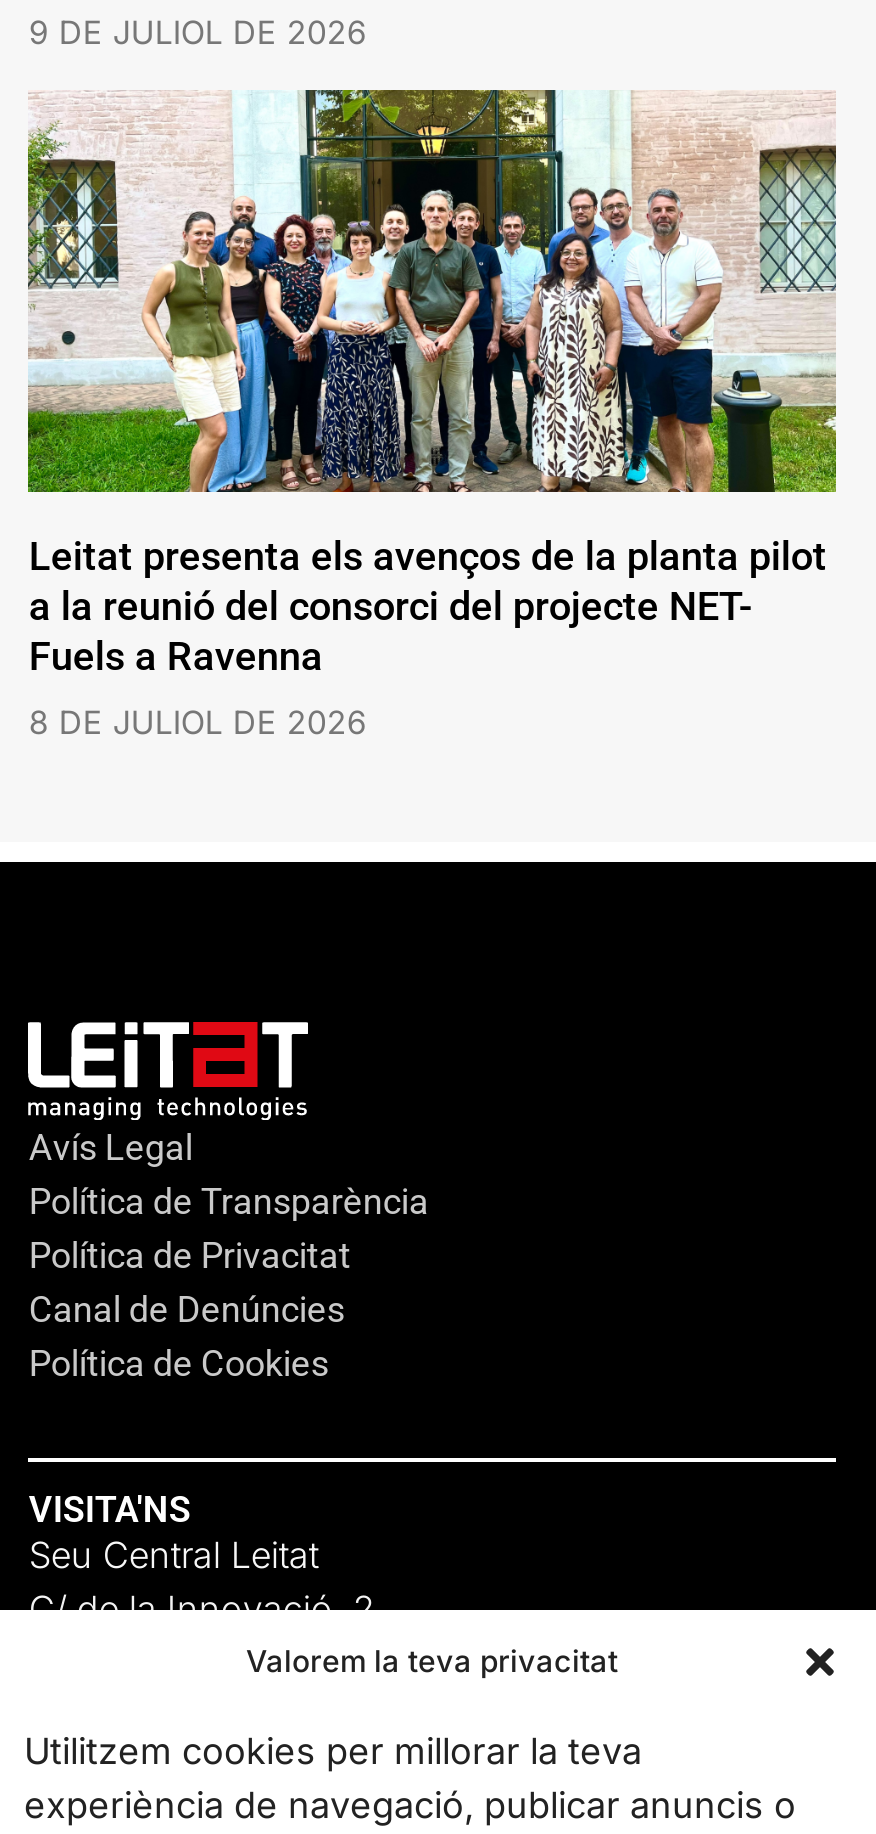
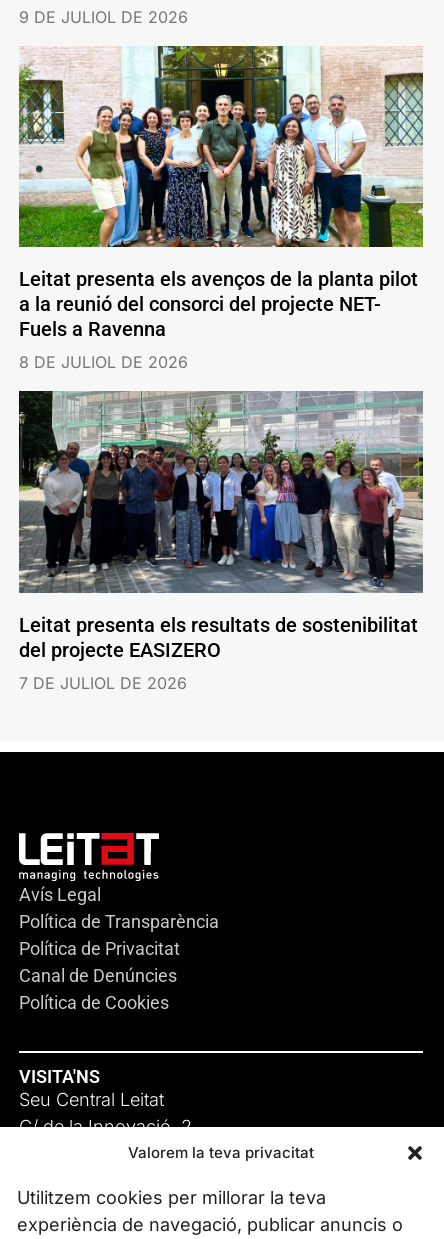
+ [image]
+ Leitat presenta els resultats de sostenibilitat
+ del projecte EASIZERO
+ 7 DE JULIOL DE 2026
